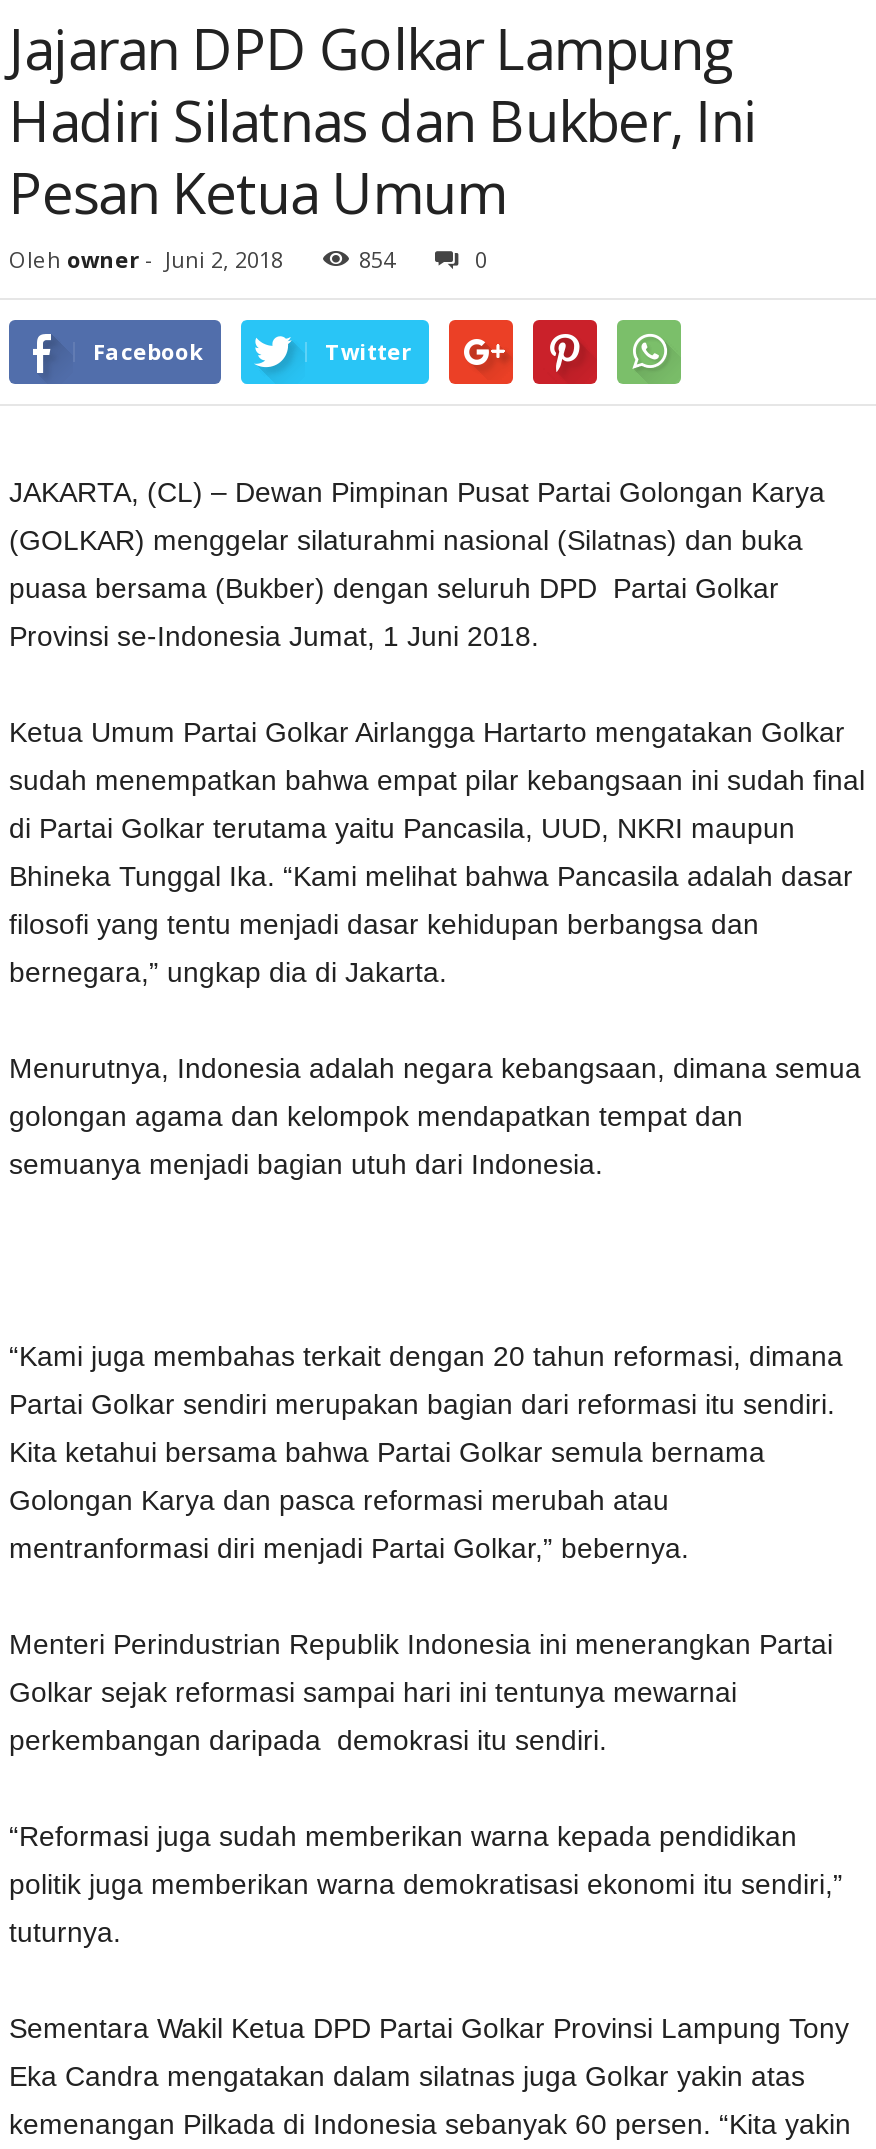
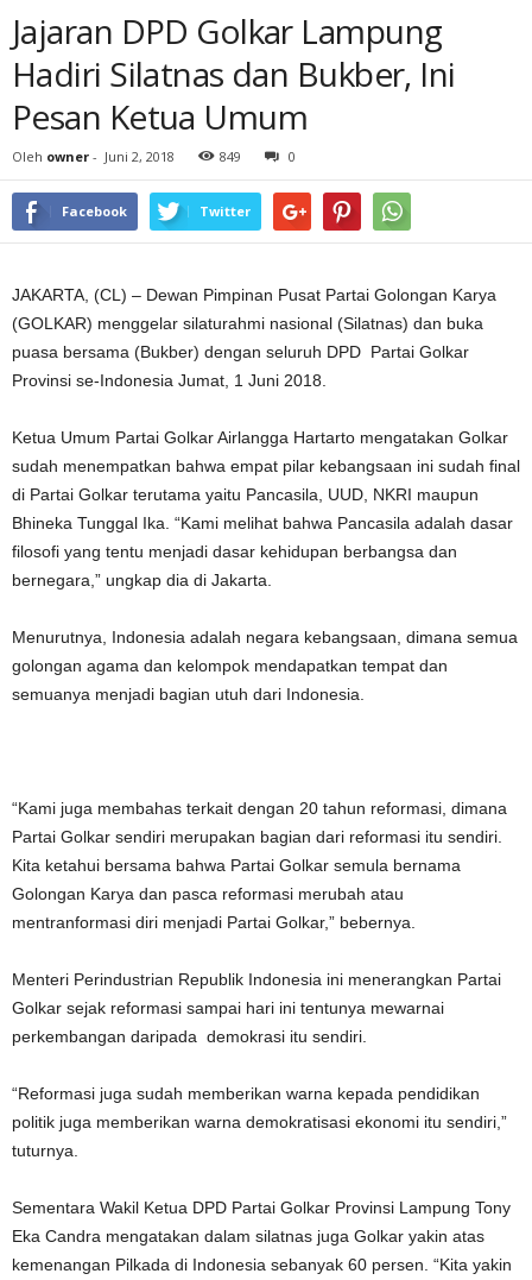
- 854
+ 849
